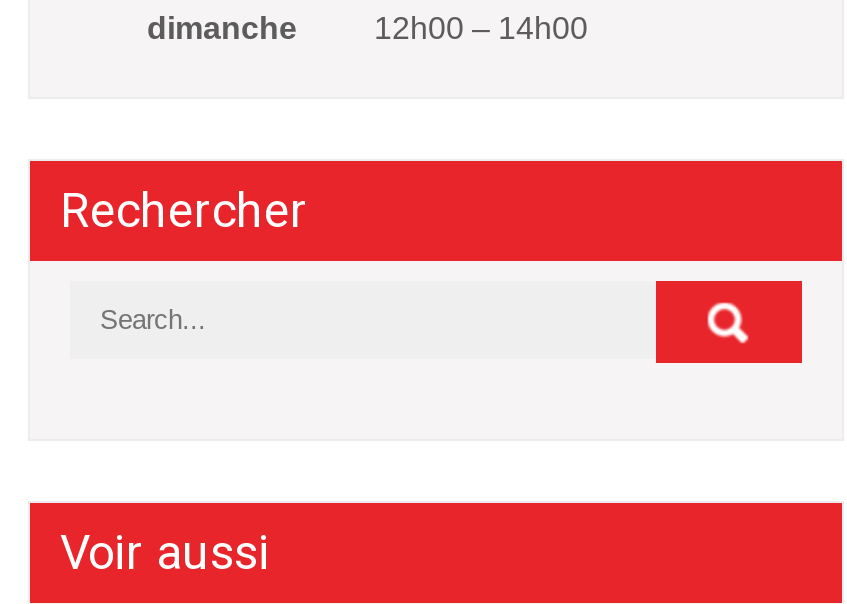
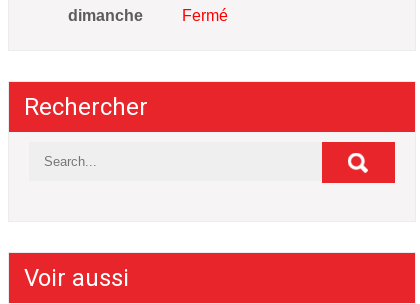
- 12h00 – 14h00
+ Fermé
